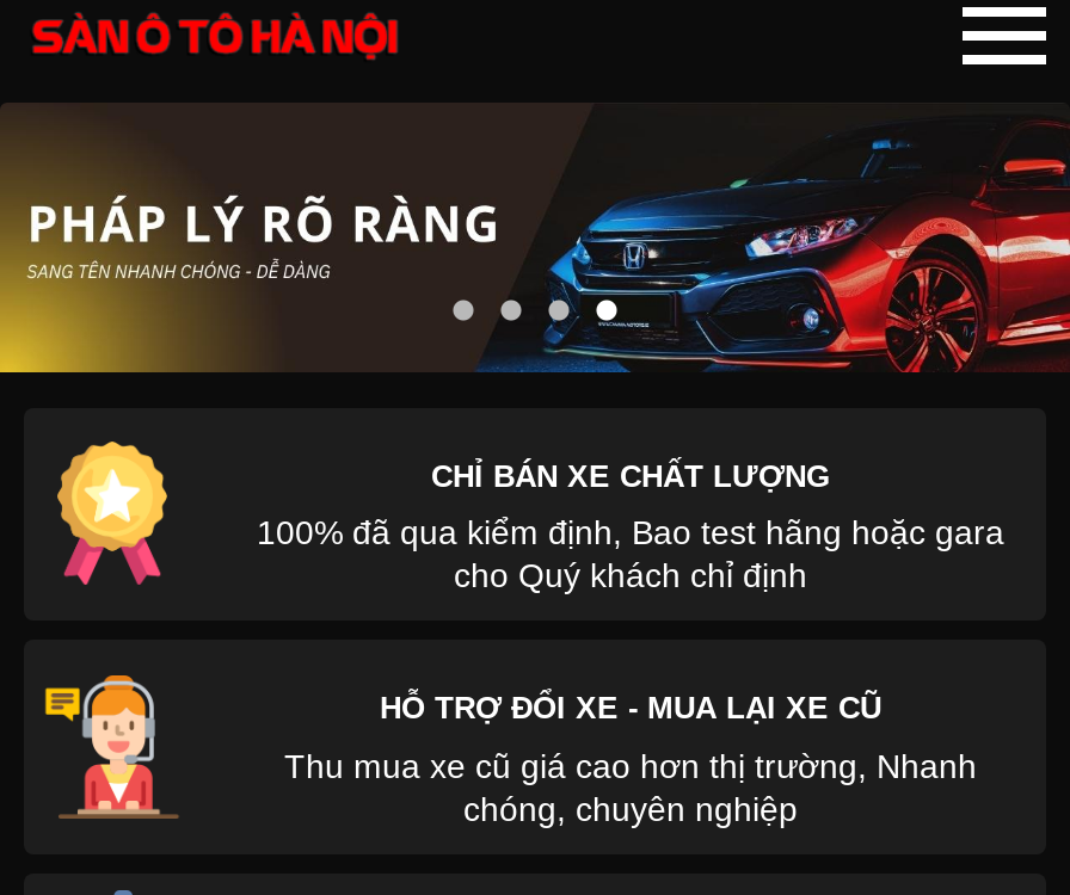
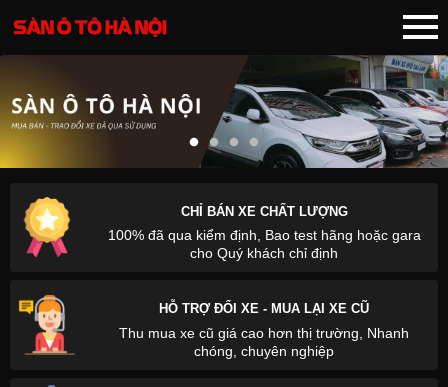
- [image]
+ [image]
